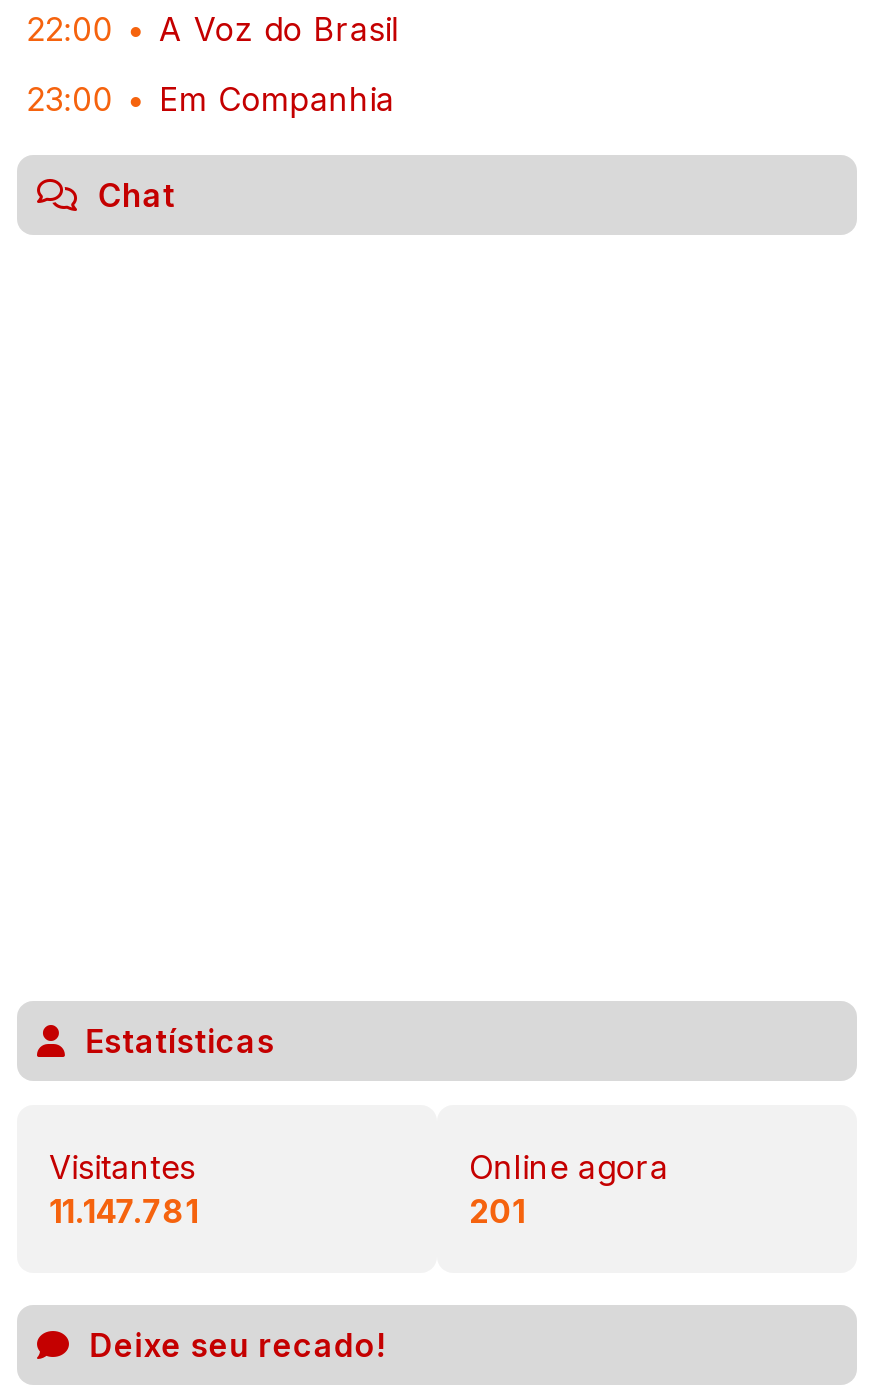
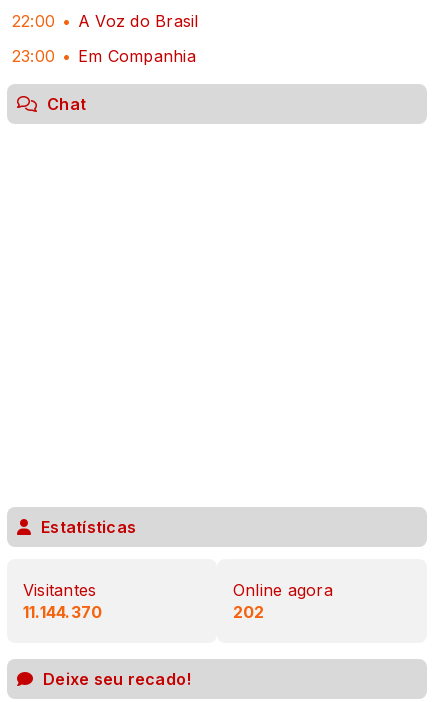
- 11.147.781
+ 11.144.370

- 201
+ 202
